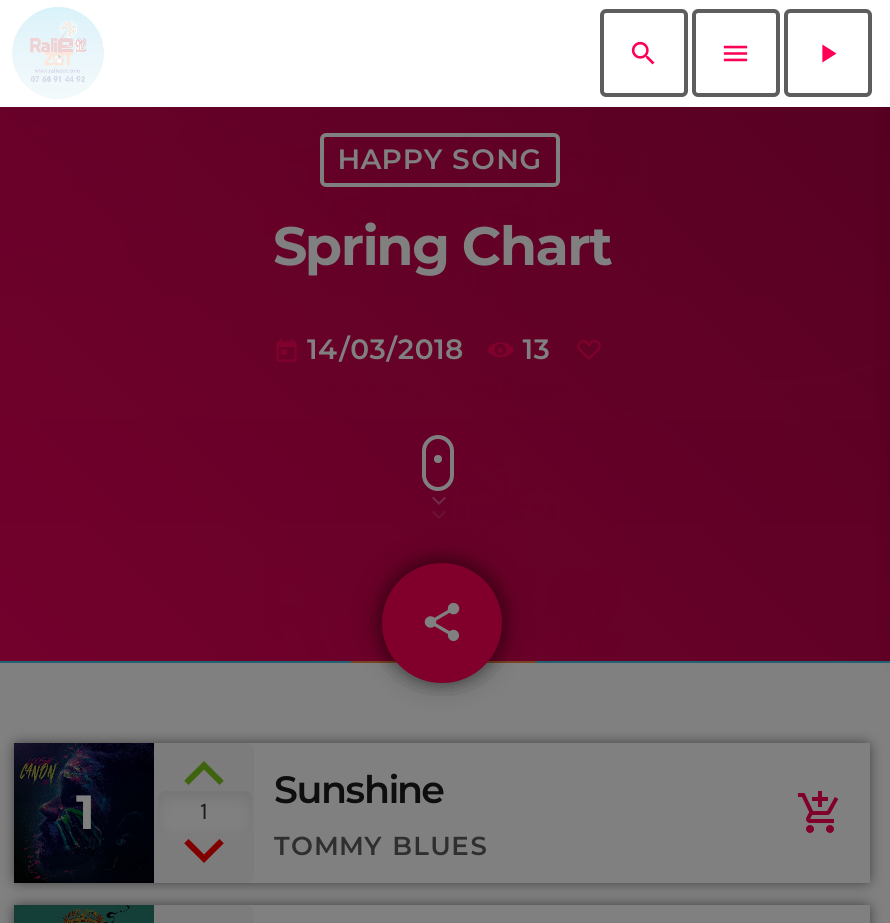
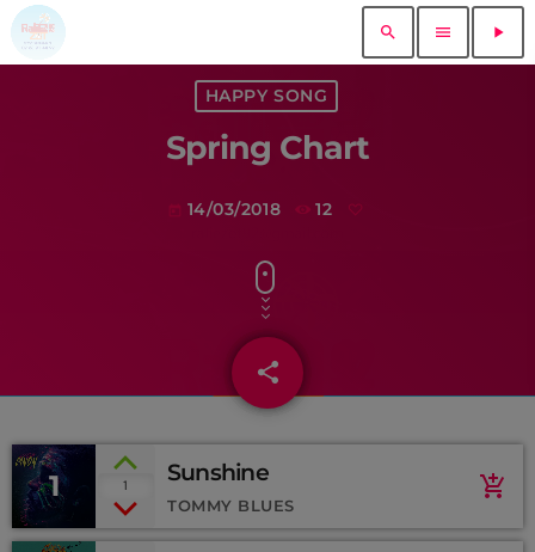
- 13
+ 12
